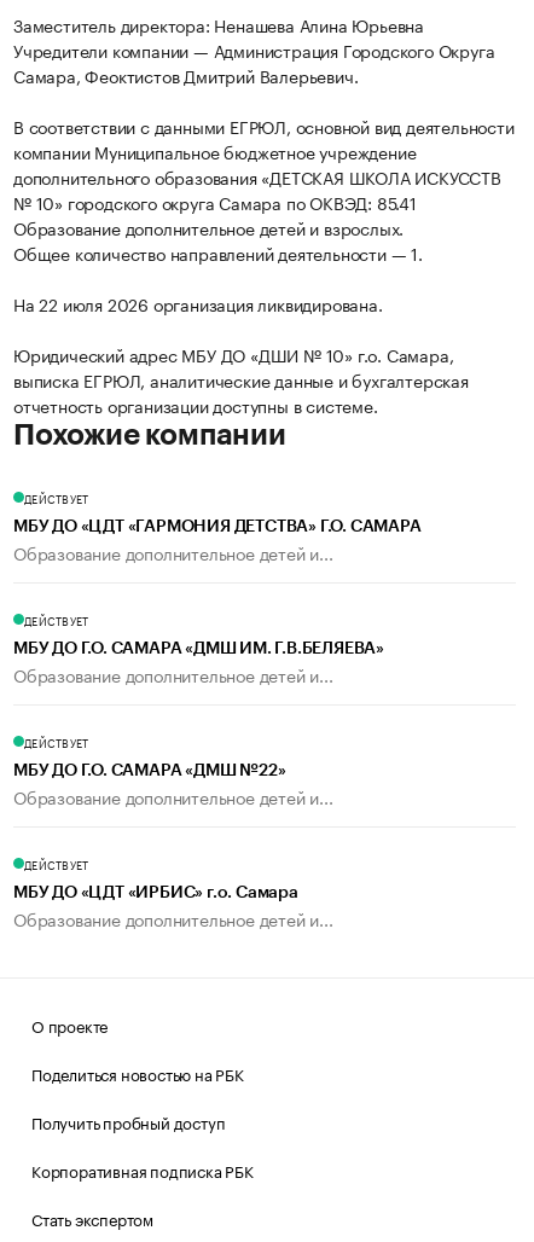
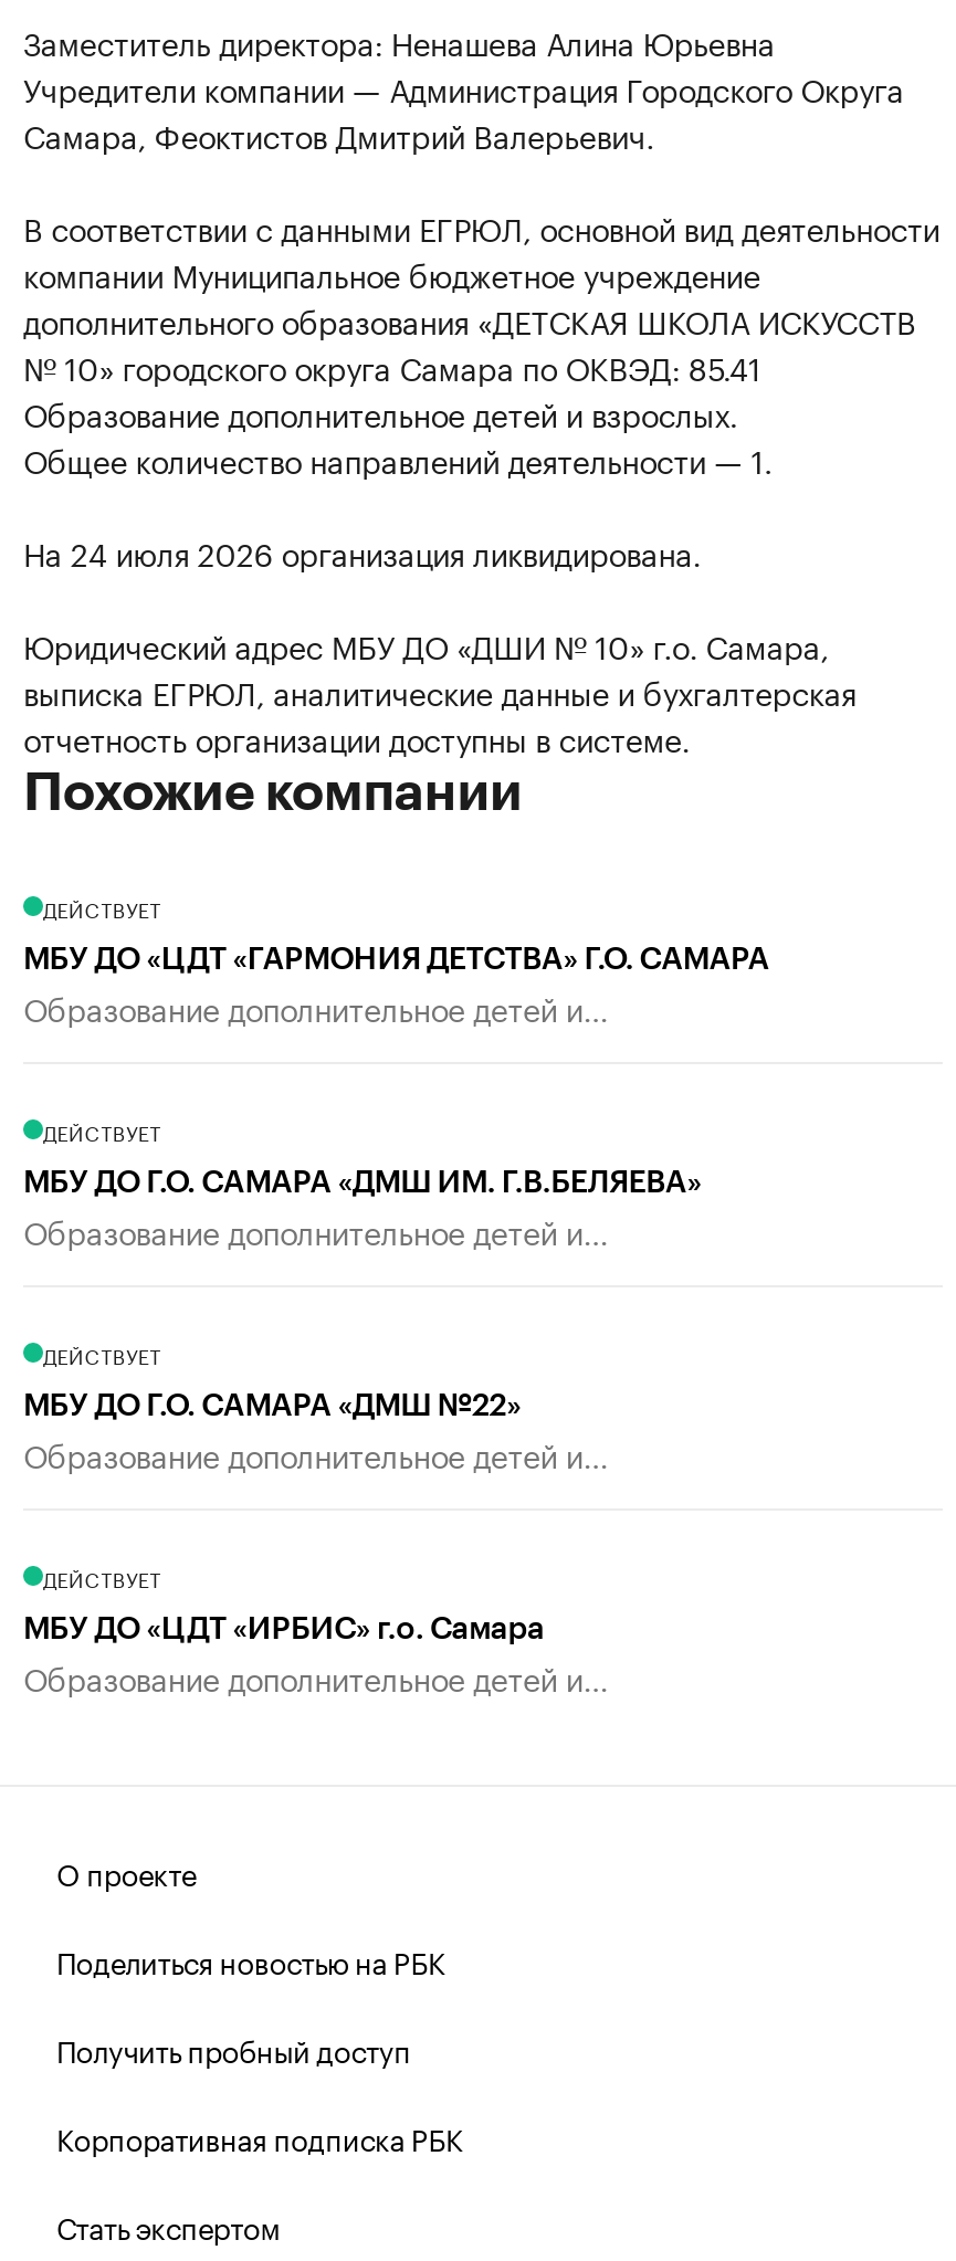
- На 22 июля 2026 организация ликвидирована.
+ На 24 июля 2026 организация ликвидирована.
